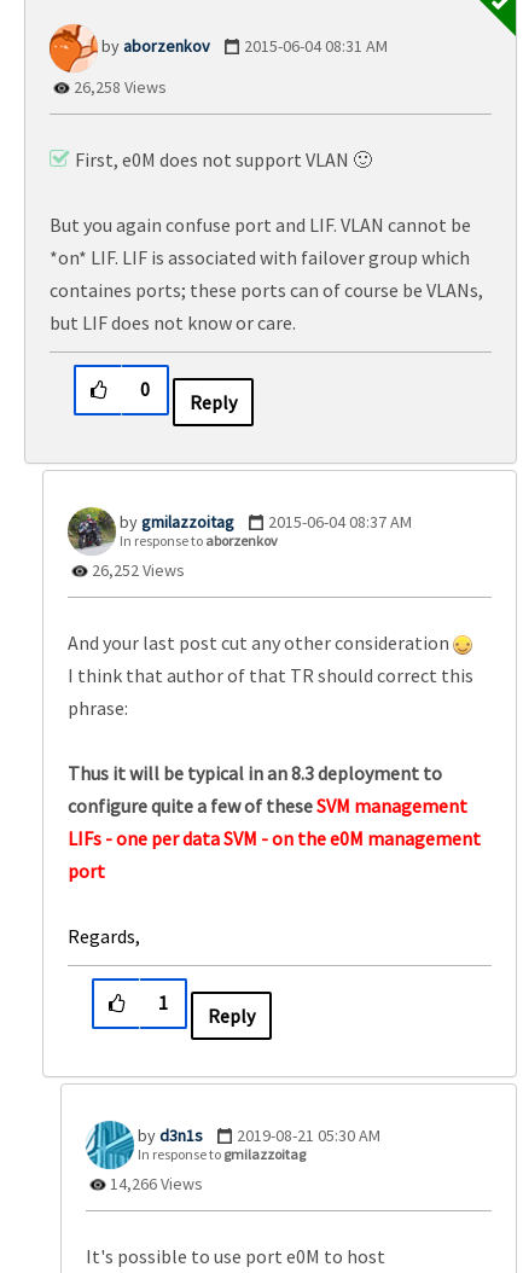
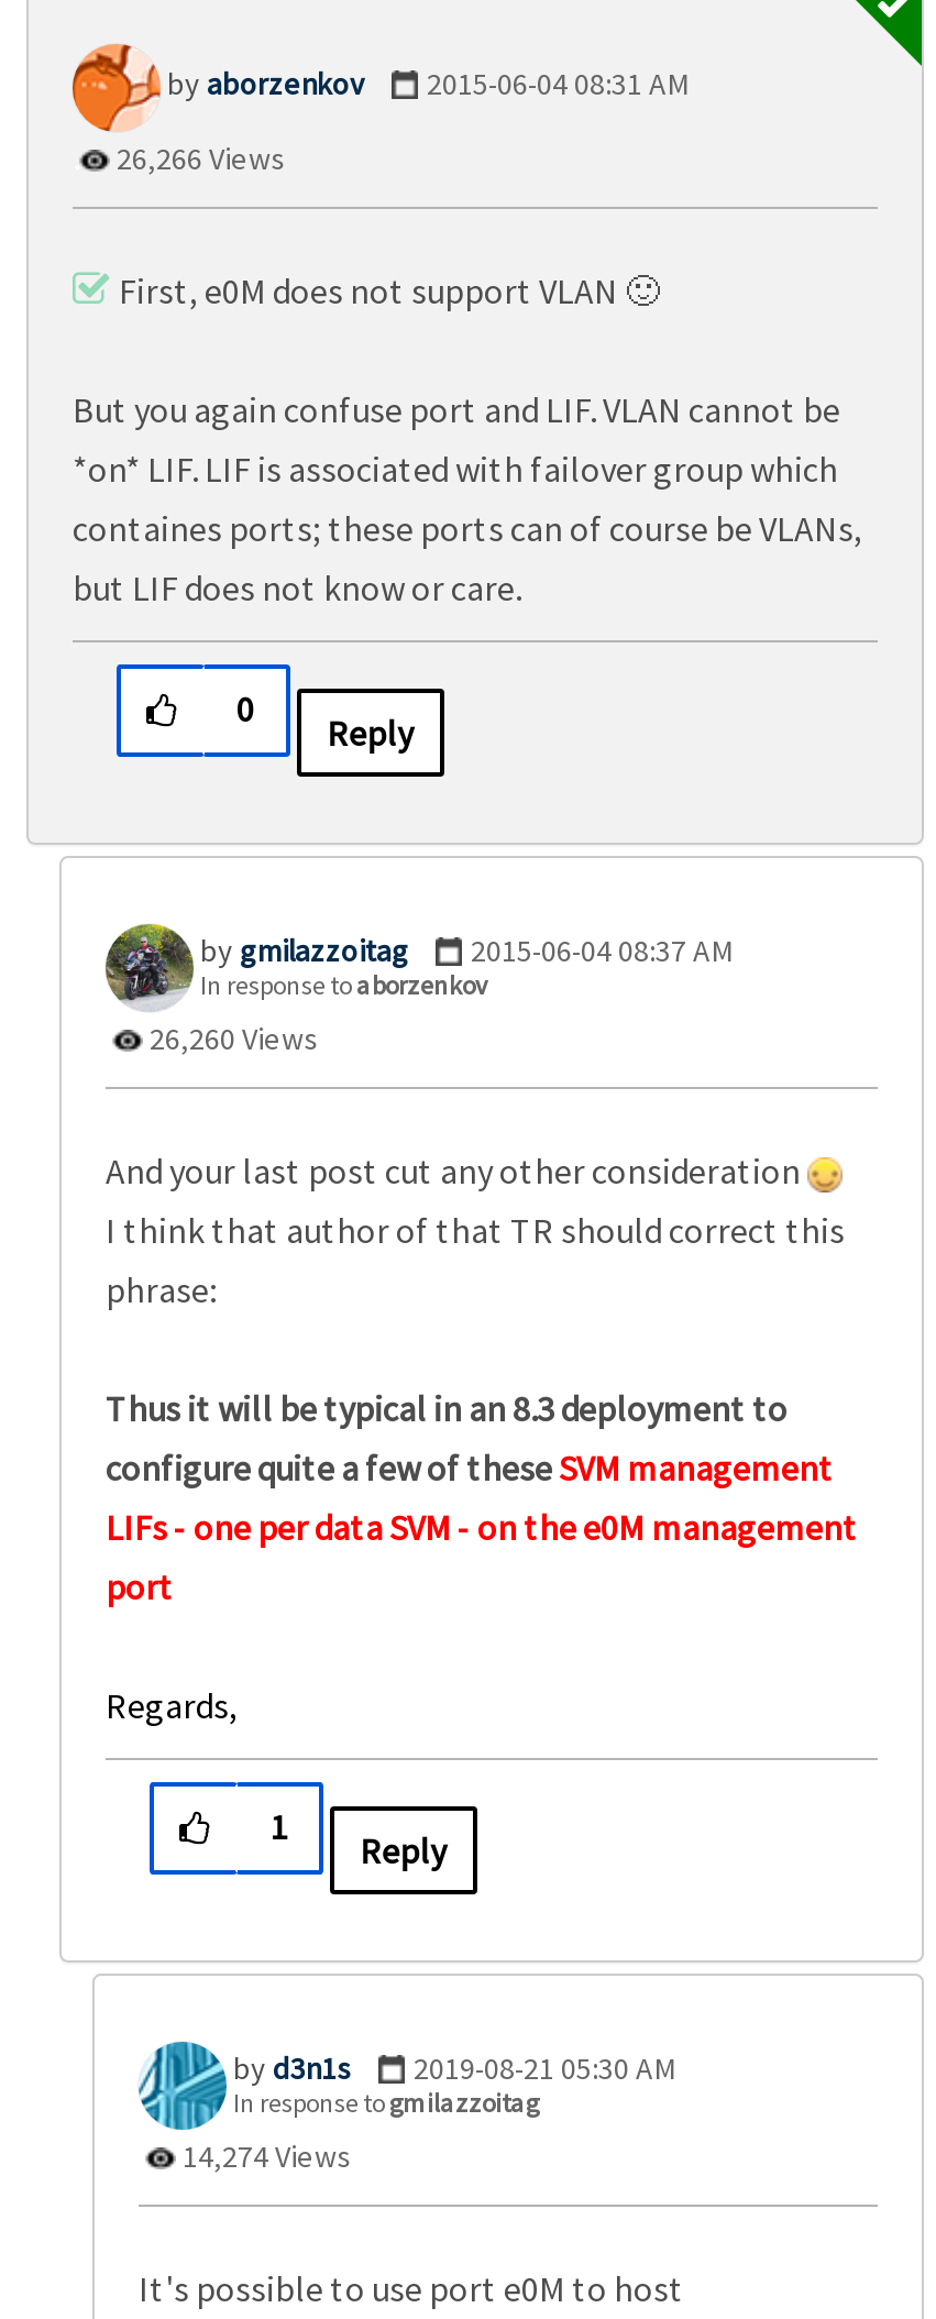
- 26,258 Views
+ 26,266 Views

- 26,252 Views
+ 26,260 Views

- 14,266 Views
+ 14,274 Views
